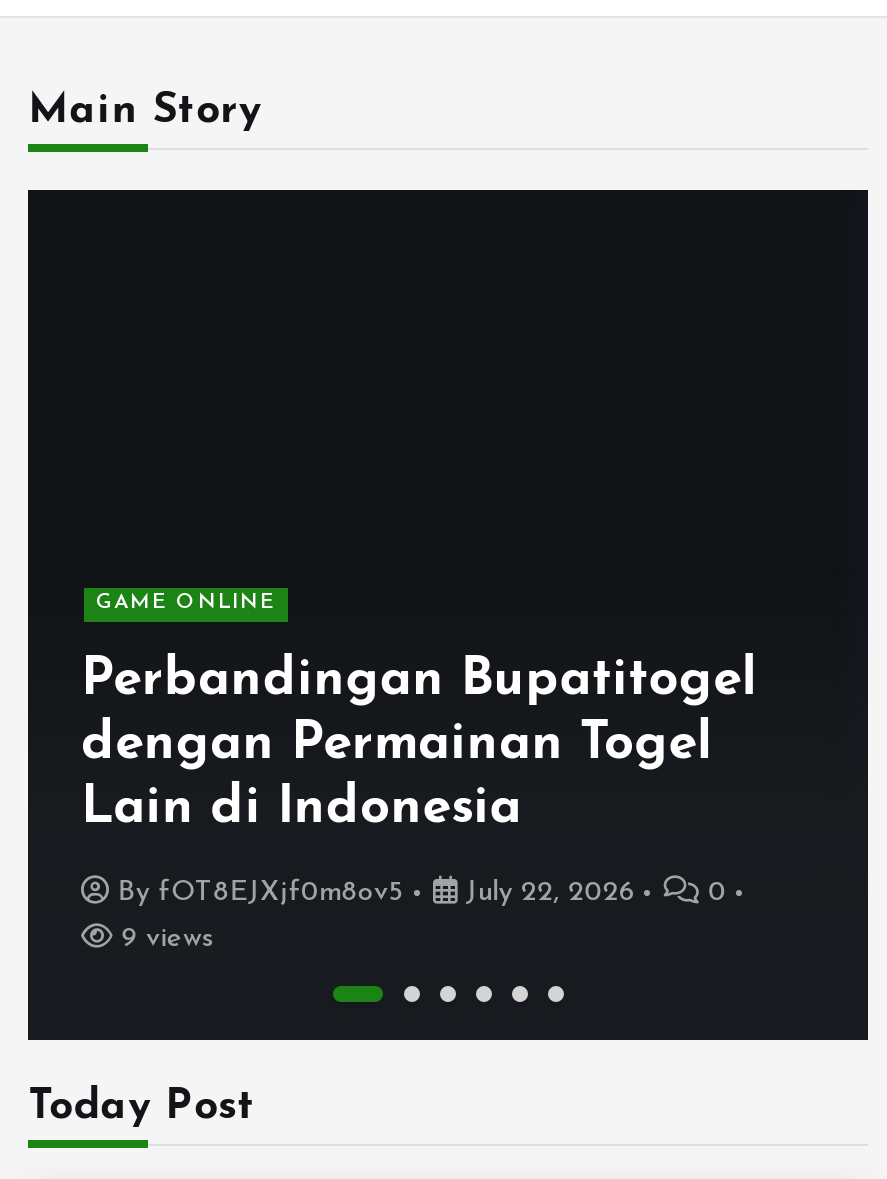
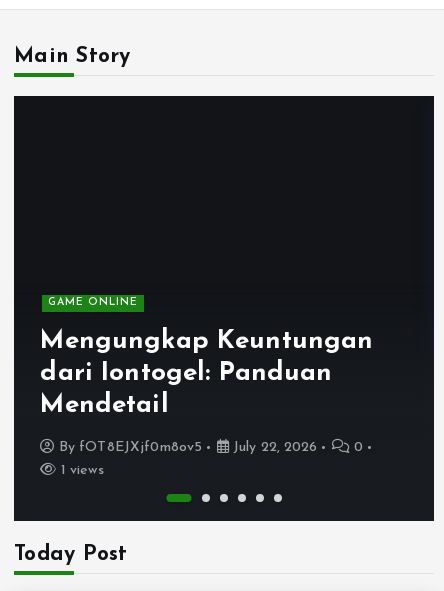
- Perbandingan Bupatitogel
- dengan Permainan Togel
- Lain di Indonesia
+ Mengungkap Keuntungan
+ dari Iontogel: Panduan
+ Mendetail

- 9 views
+ 1 views
